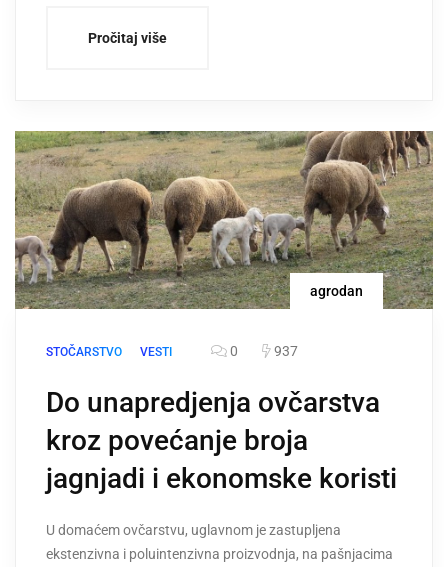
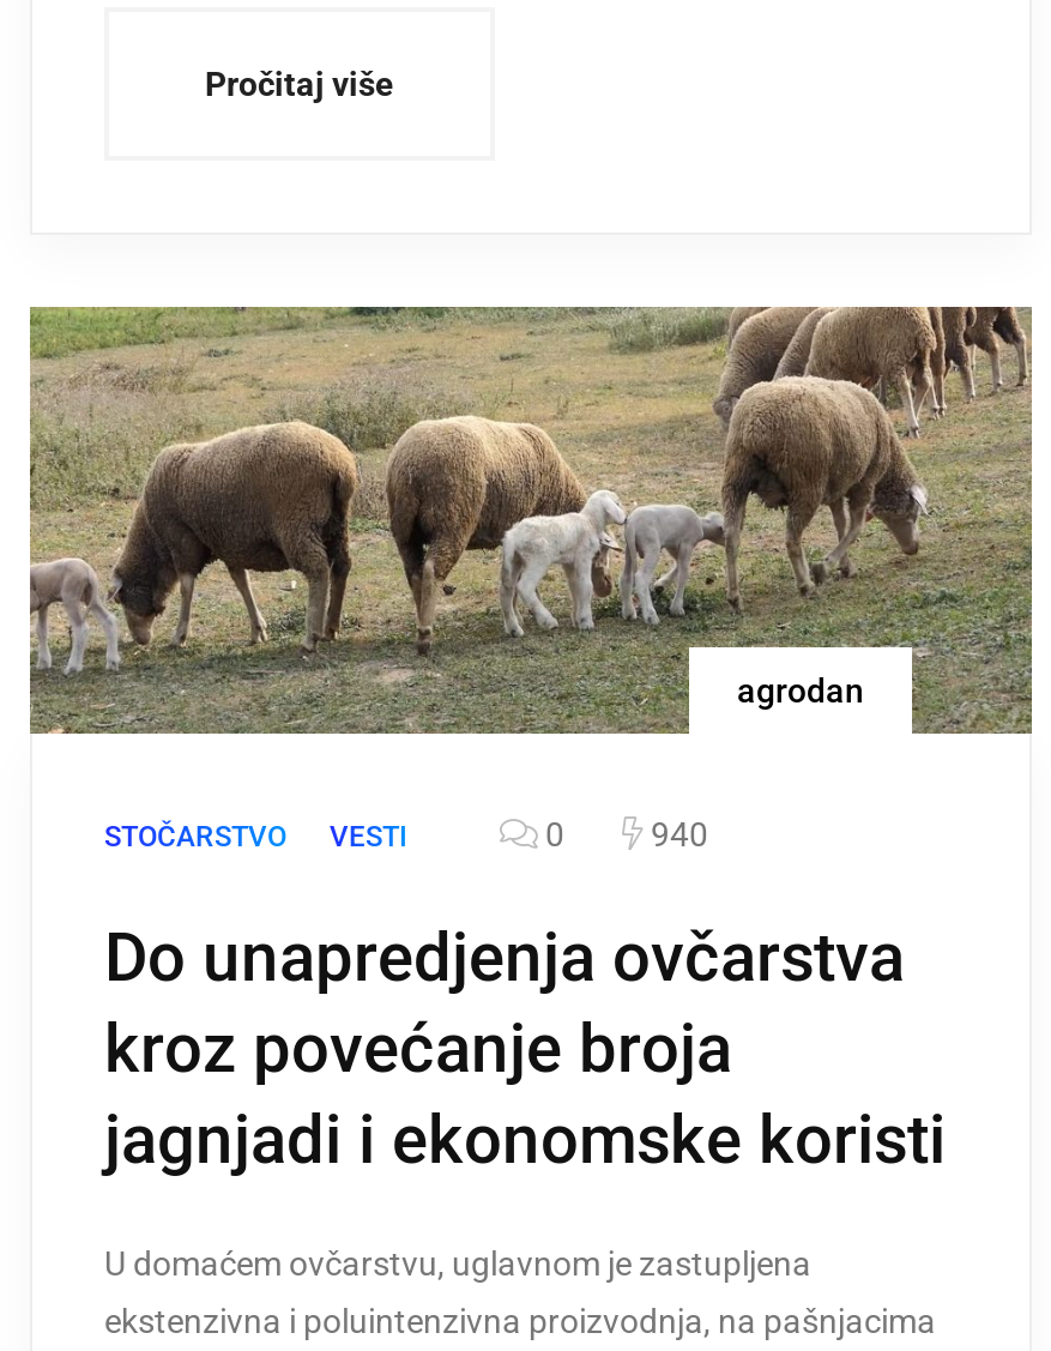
- 937
+ 940
